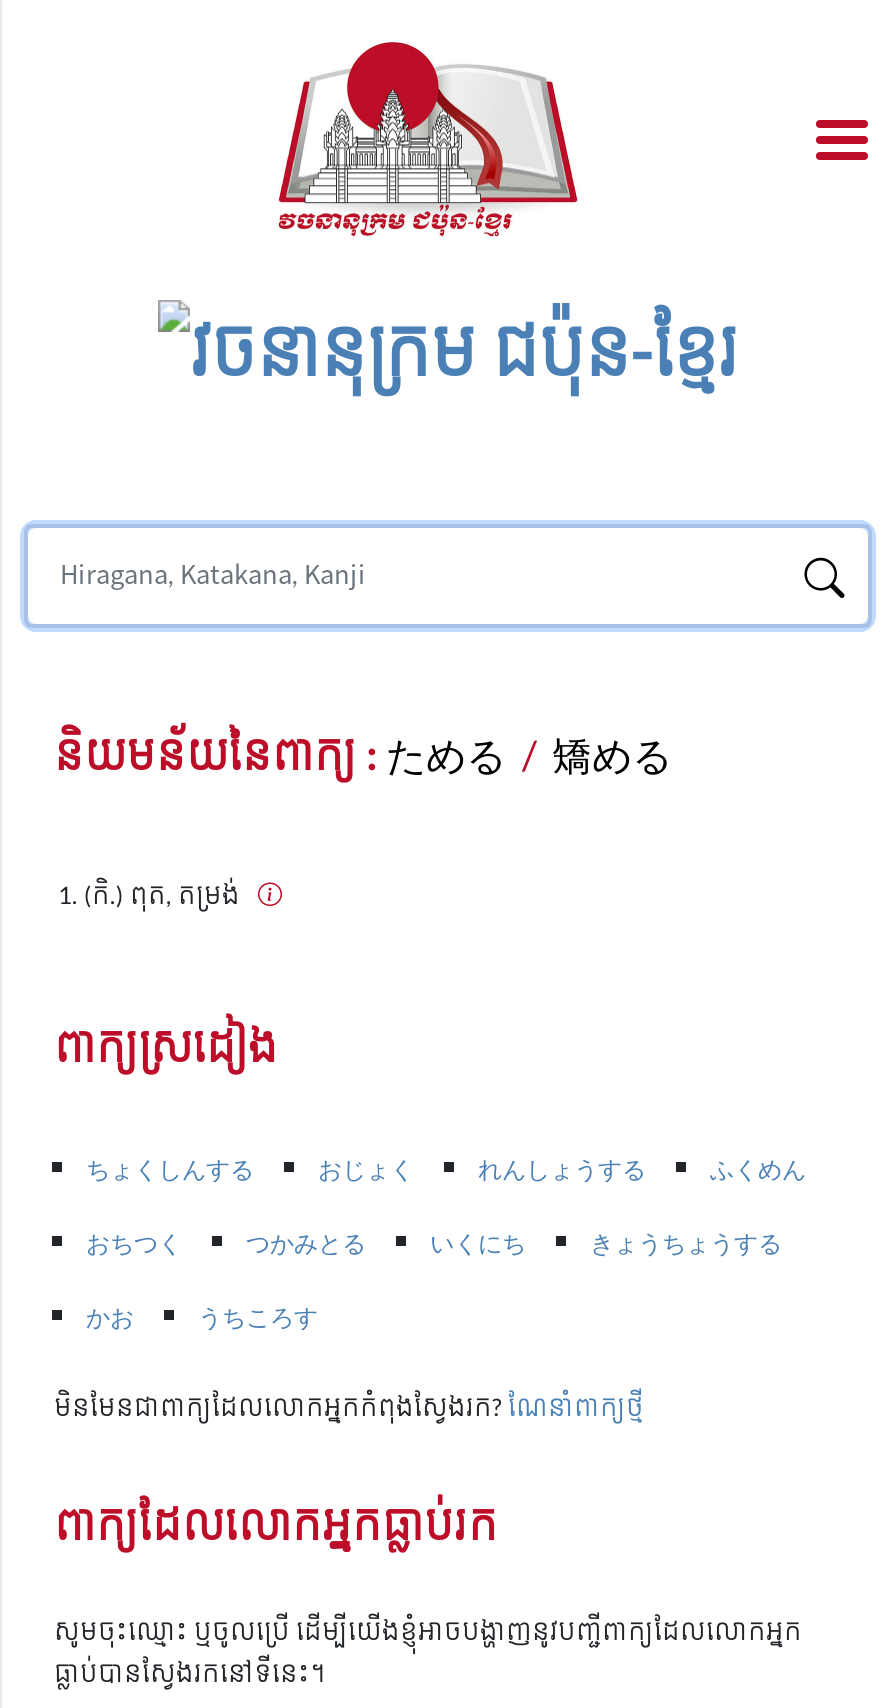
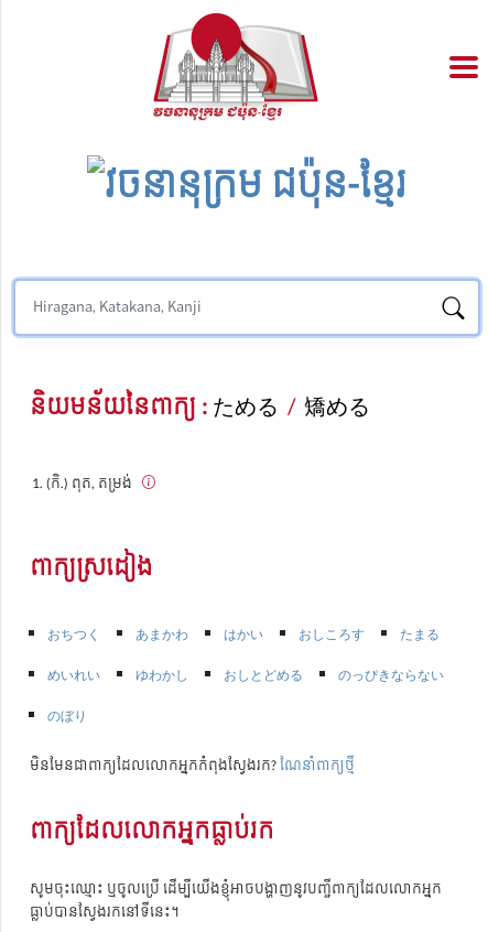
- ちょくしんする
- おじょく
- れんしょうする
- ふくめん

- つかみとる
- いくにち
- きょうちょうする
- かお
- うちころす
+ あまかわ
+ はかい
+ おしころす
+ たまる
+ めいれい
+ ゆわかし
+ おしとどめる
+ のっぴきならない
+ のぼり

moved up: おちつく
